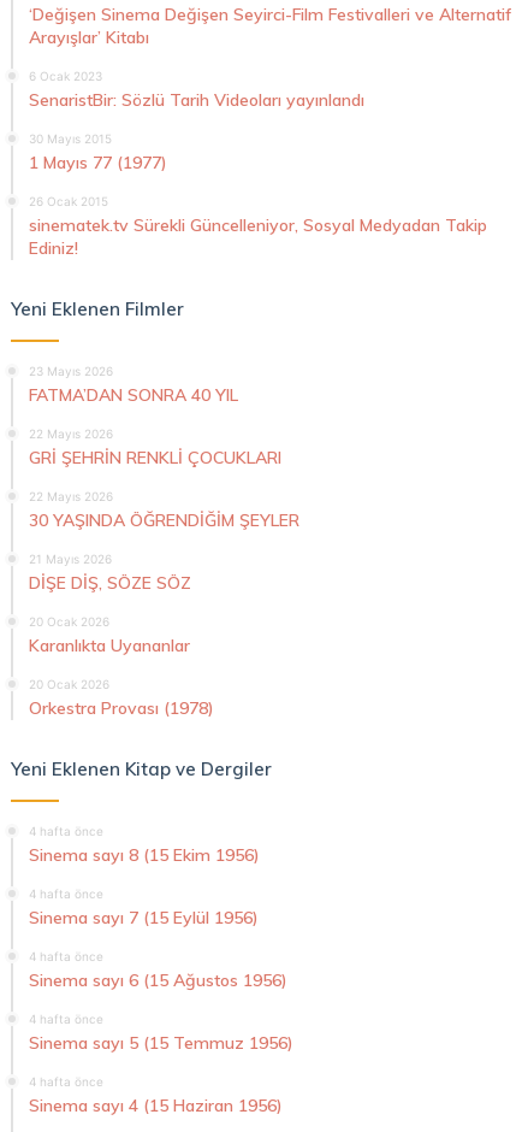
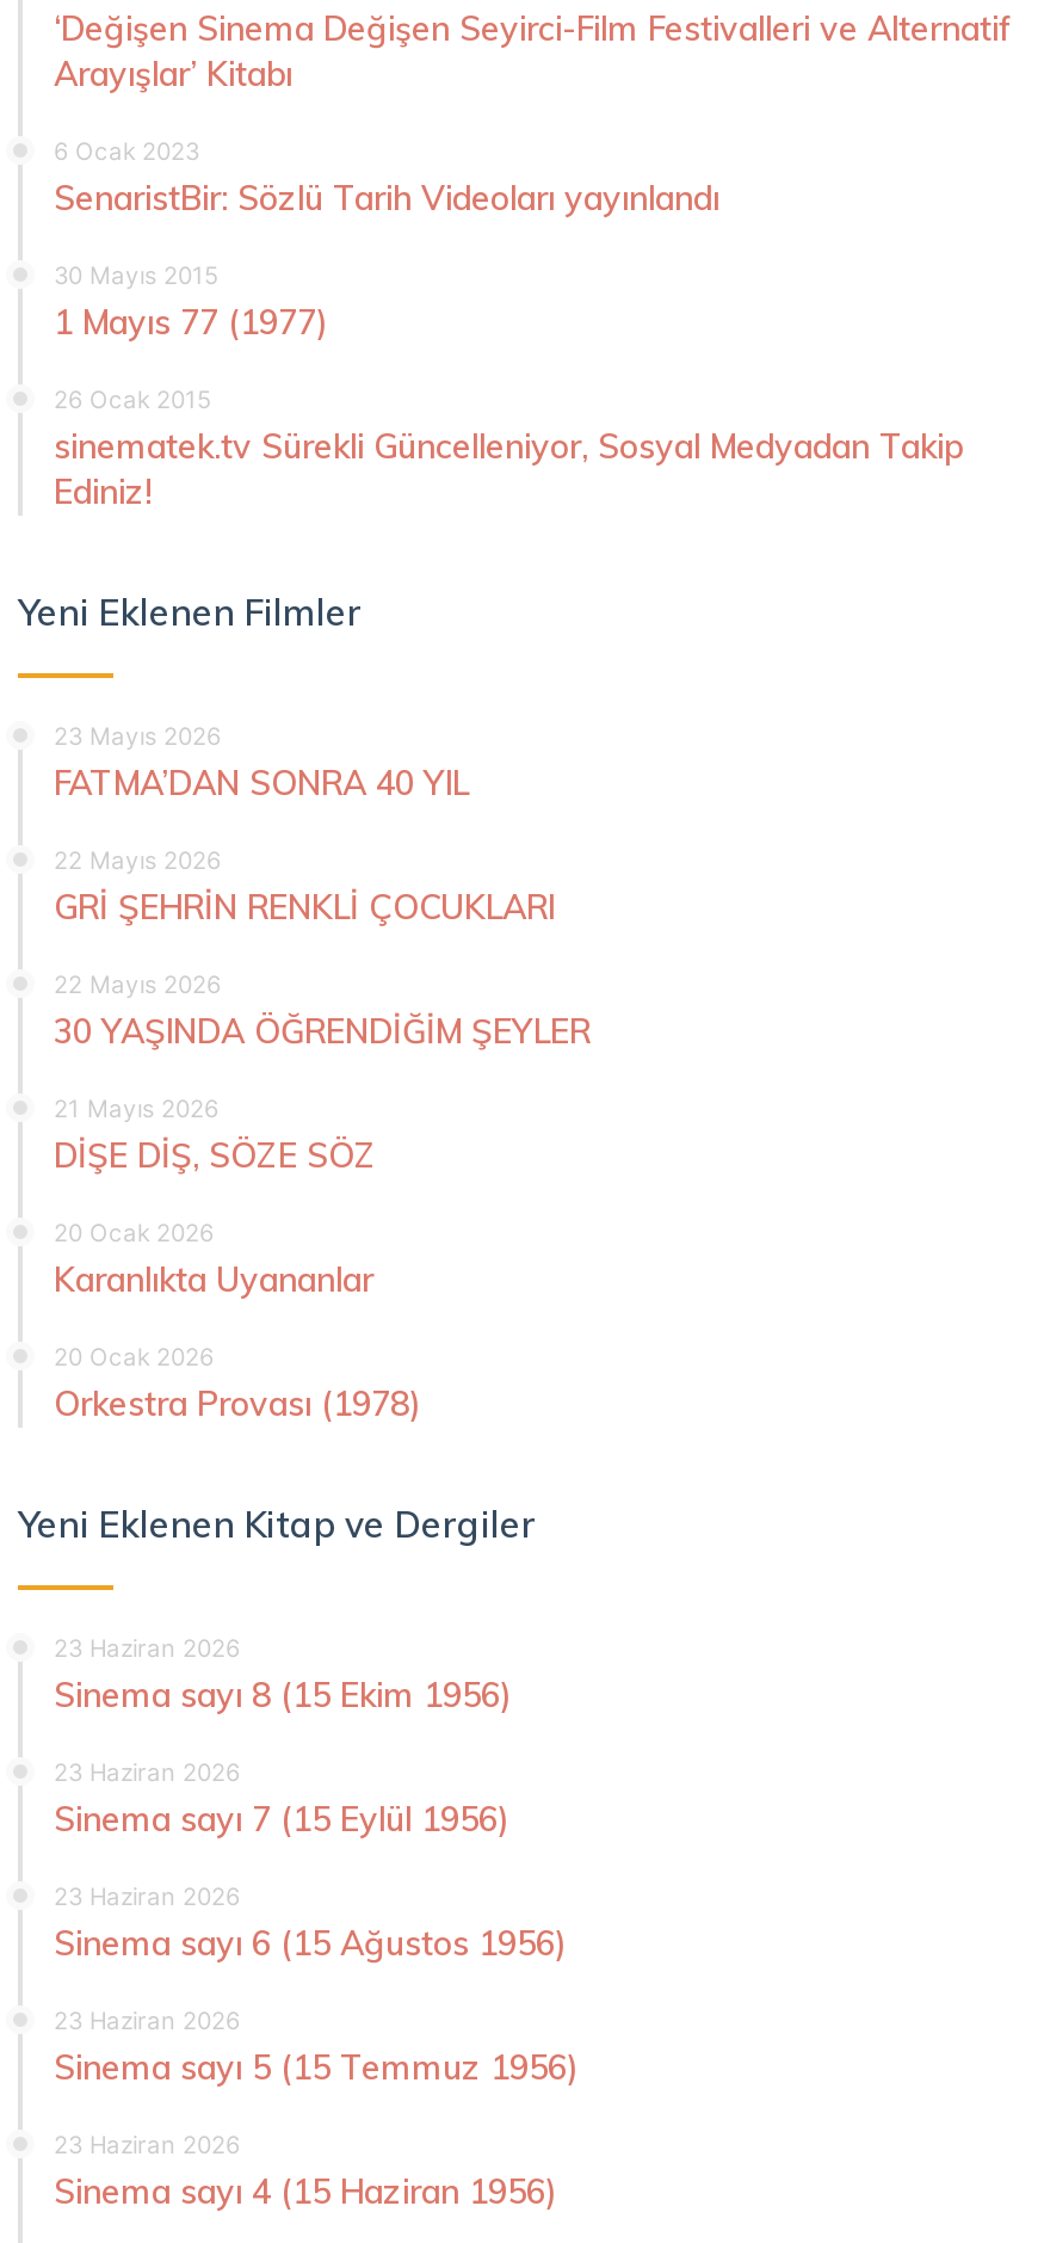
- 4 hafta önce
+ 23 Haziran 2026

- 4 hafta önce
+ 23 Haziran 2026

- 4 hafta önce
+ 23 Haziran 2026

- 4 hafta önce
+ 23 Haziran 2026

- 4 hafta önce
+ 23 Haziran 2026
